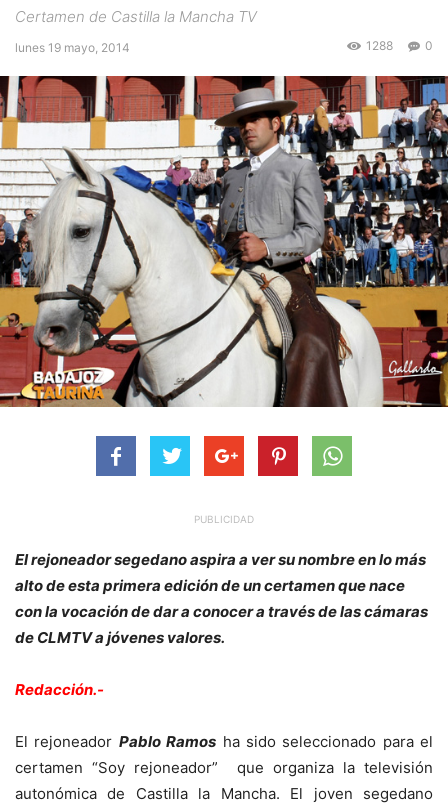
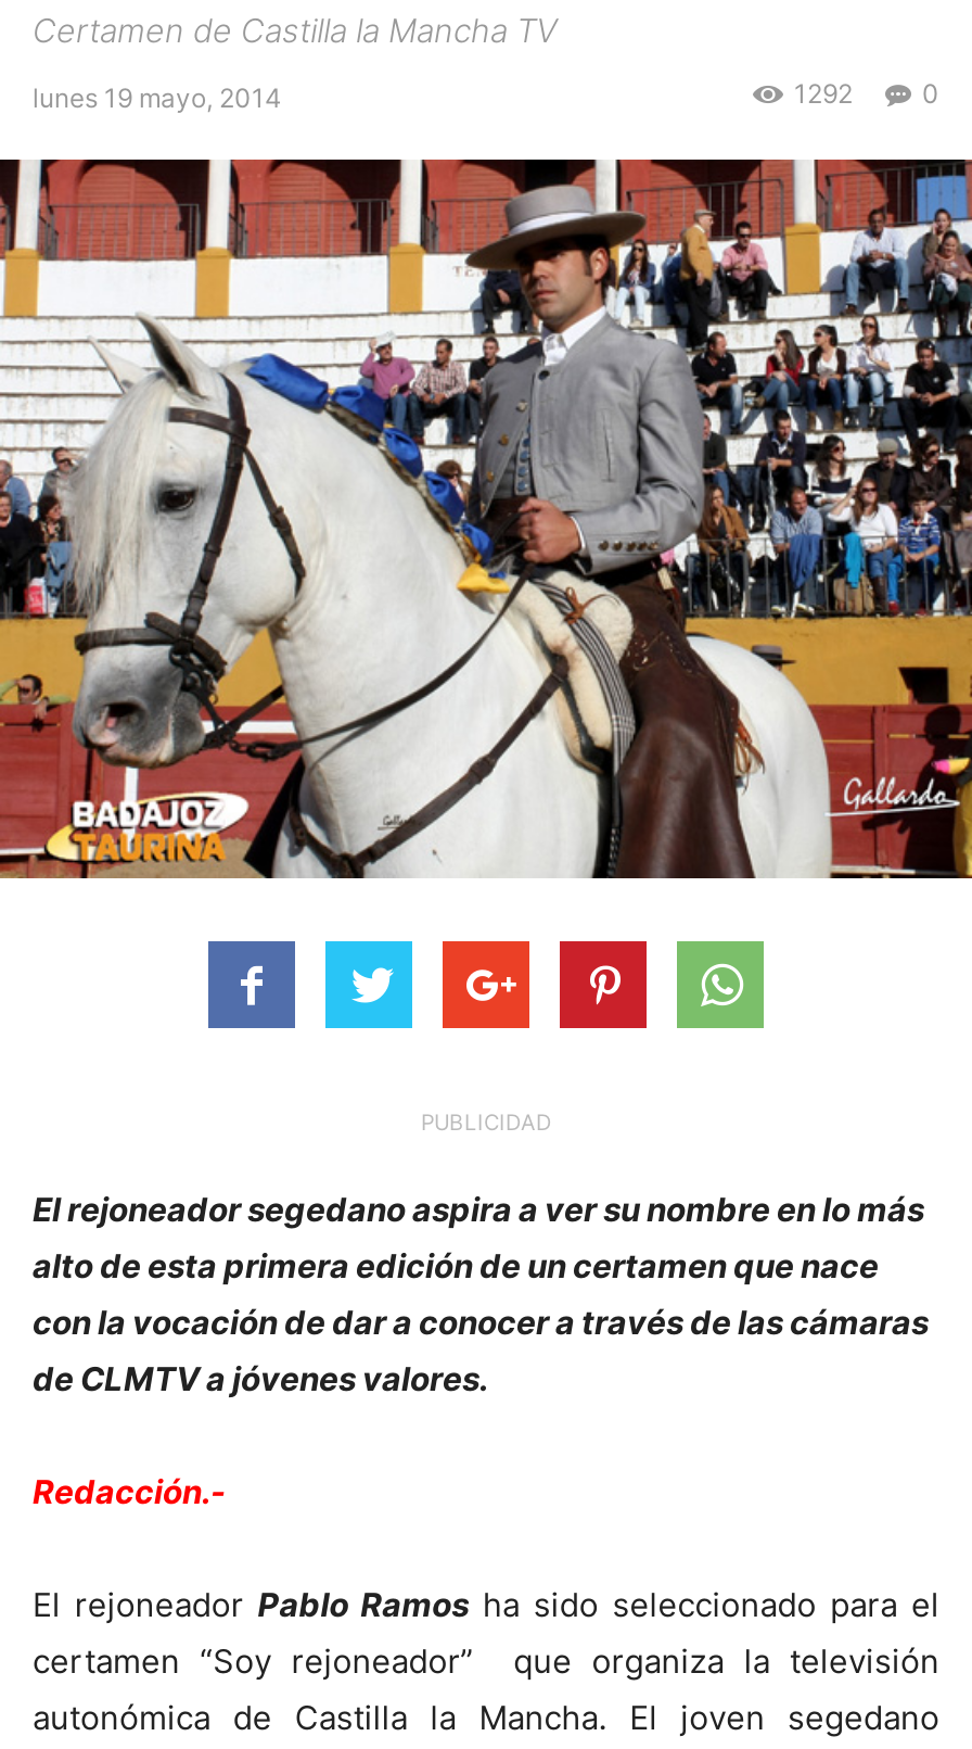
- 1288
+ 1292
